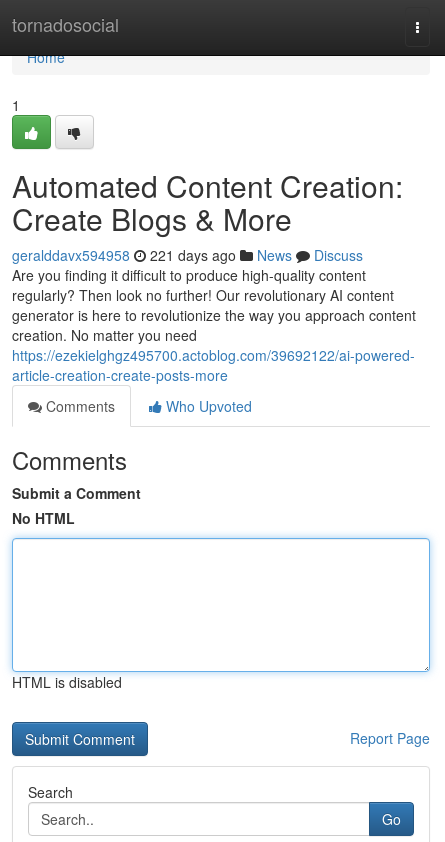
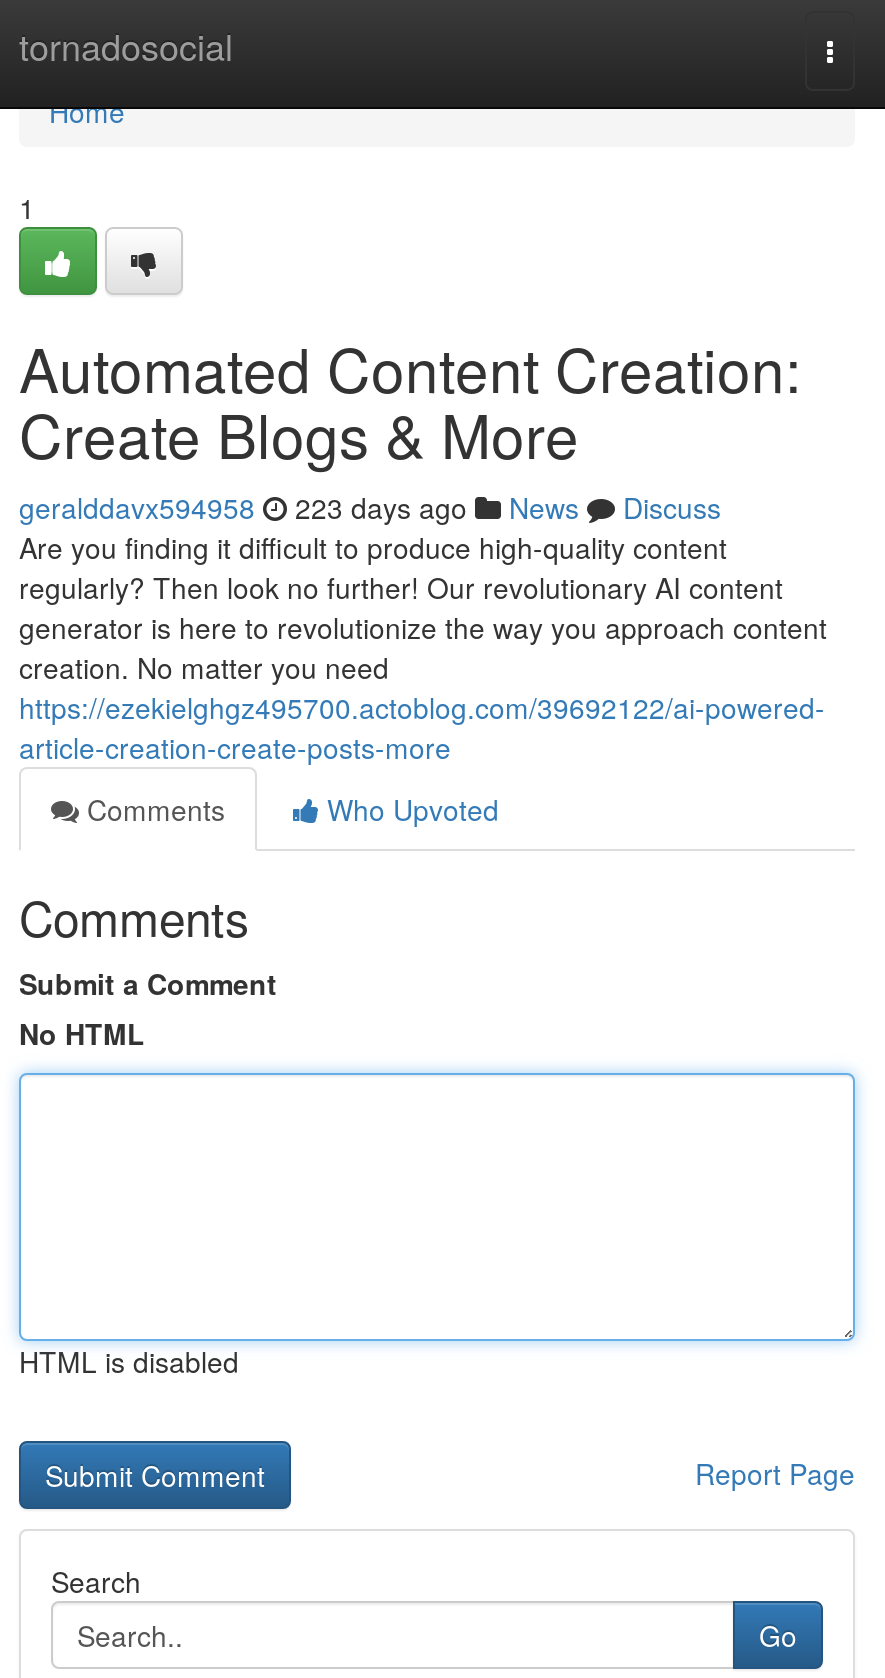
- geralddavx594958 221 days ago News Discuss
+ geralddavx594958 223 days ago News Discuss
